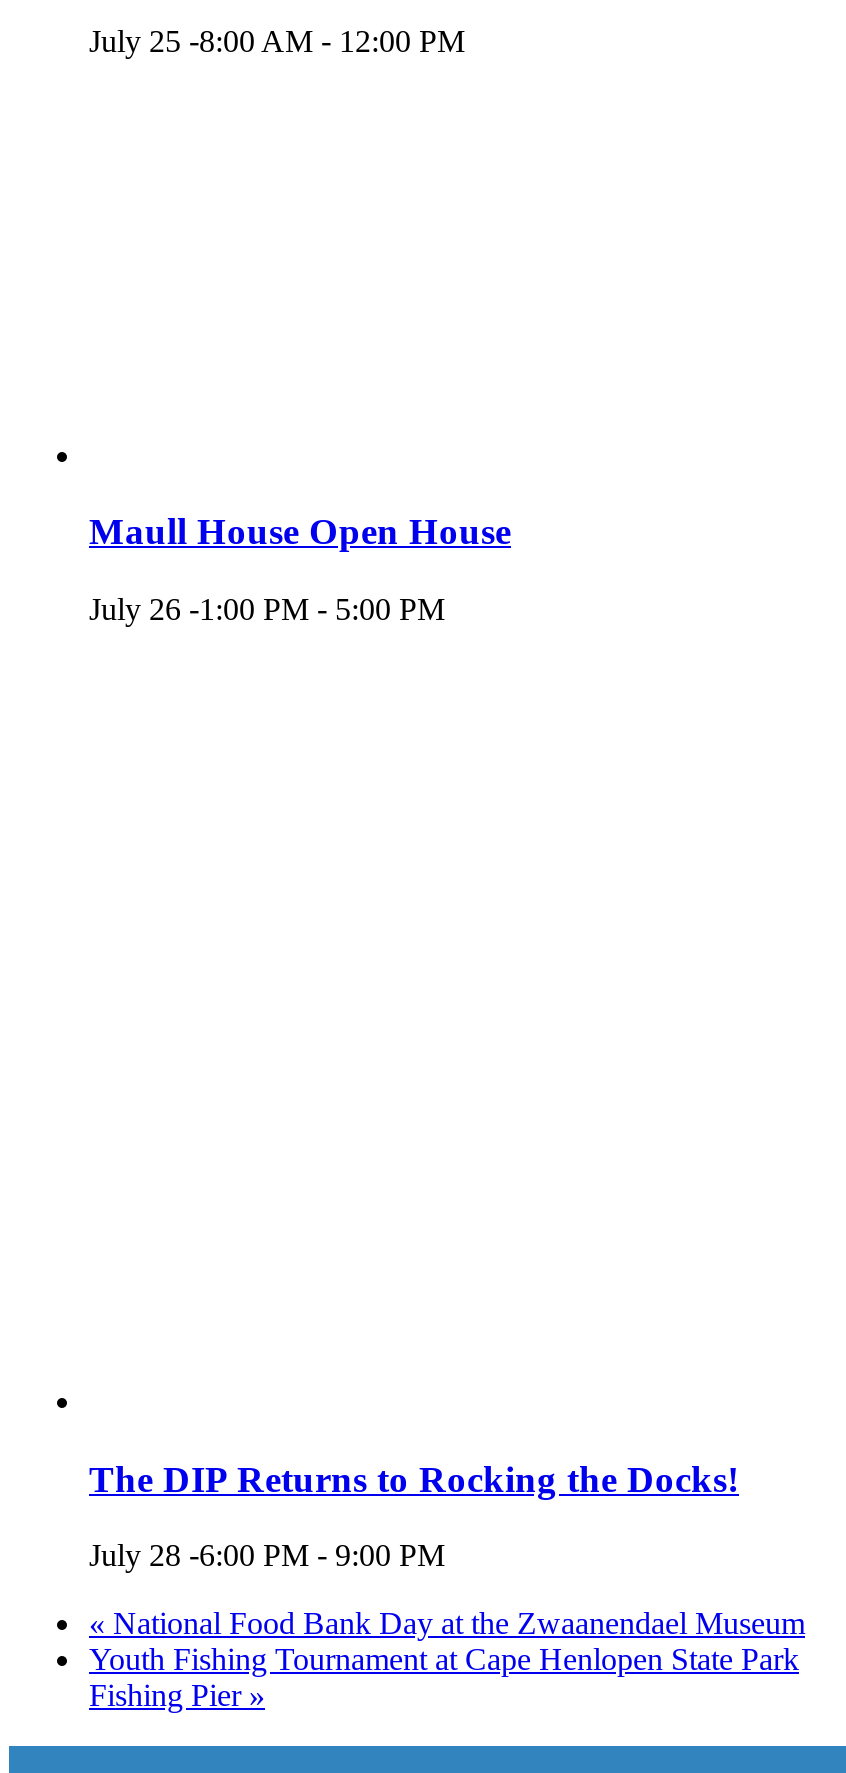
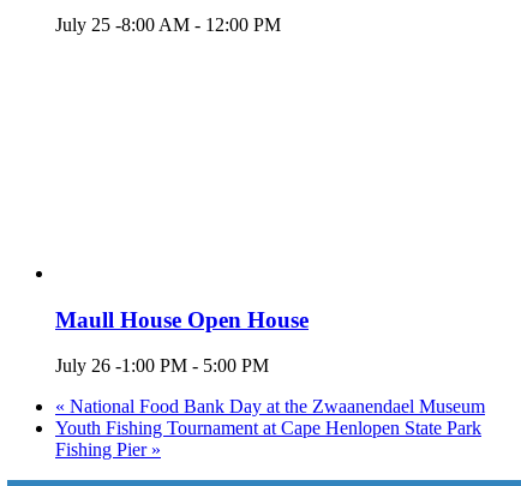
- The DIP Returns to Rocking the Docks!
- July 28 -6:00 PM - 9:00 PM
